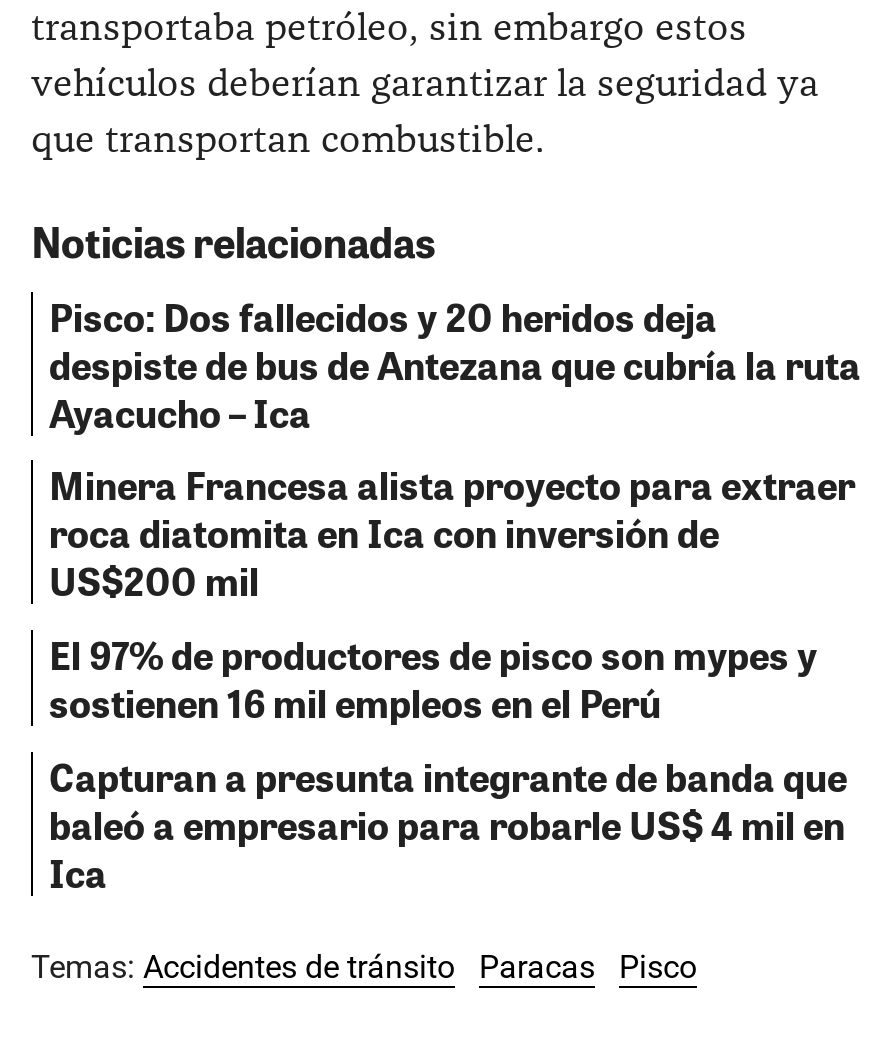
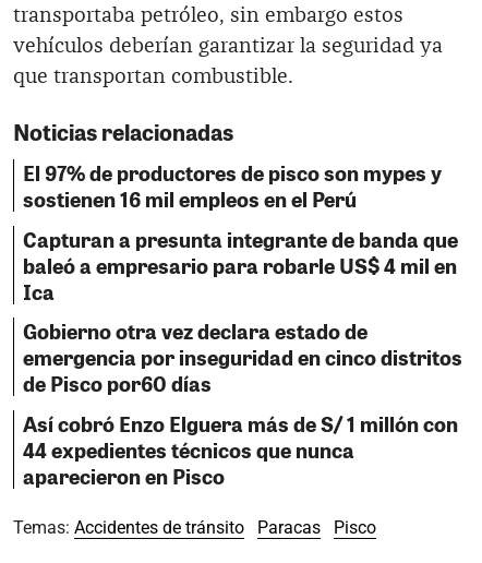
- Pisco: Dos fallecidos y 20 heridos deja
- despiste de bus de Antezana que cubría la ruta
- Ayacucho – Ica
- Minera Francesa alista proyecto para extraer
- roca diatomita en Ica con inversión de
- US$200 mil

moved up: El 97% de productores de pisco son mypes y | sostienen 16 mil empleos en el Perú | Capturan a presunta integrante de banda que | baleó a empresario para robarle US$ 4 mil en | Ica

+ Gobierno otra vez declara estado de
+ emergencia por inseguridad en cinco distritos
+ de Pisco por60 días
+ Así cobró Enzo Elguera más de S/ 1 millón con
+ 44 expedientes técnicos que nunca
+ aparecieron en Pisco
